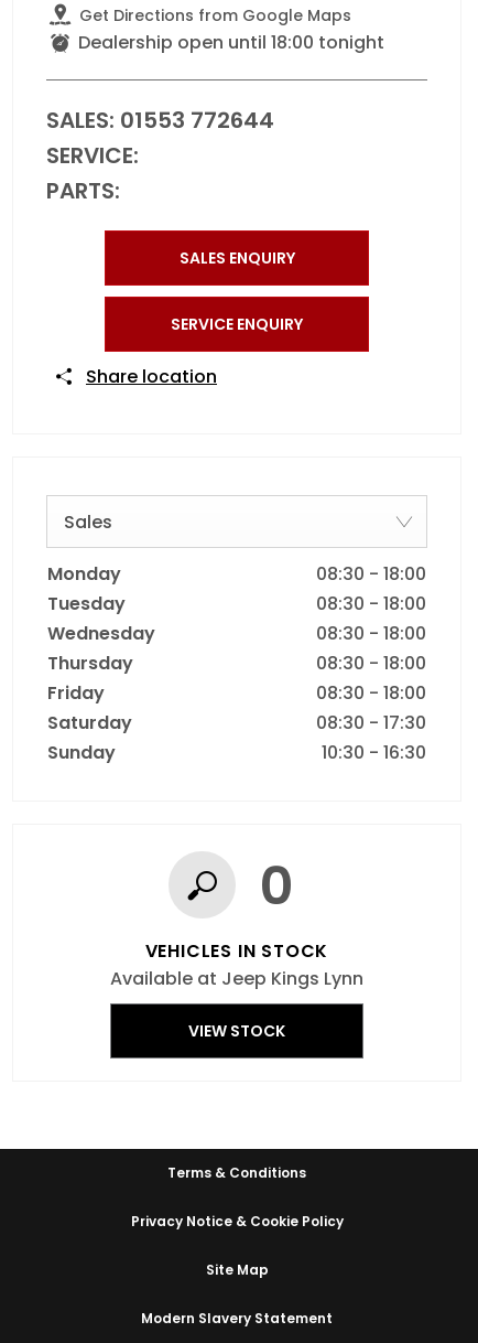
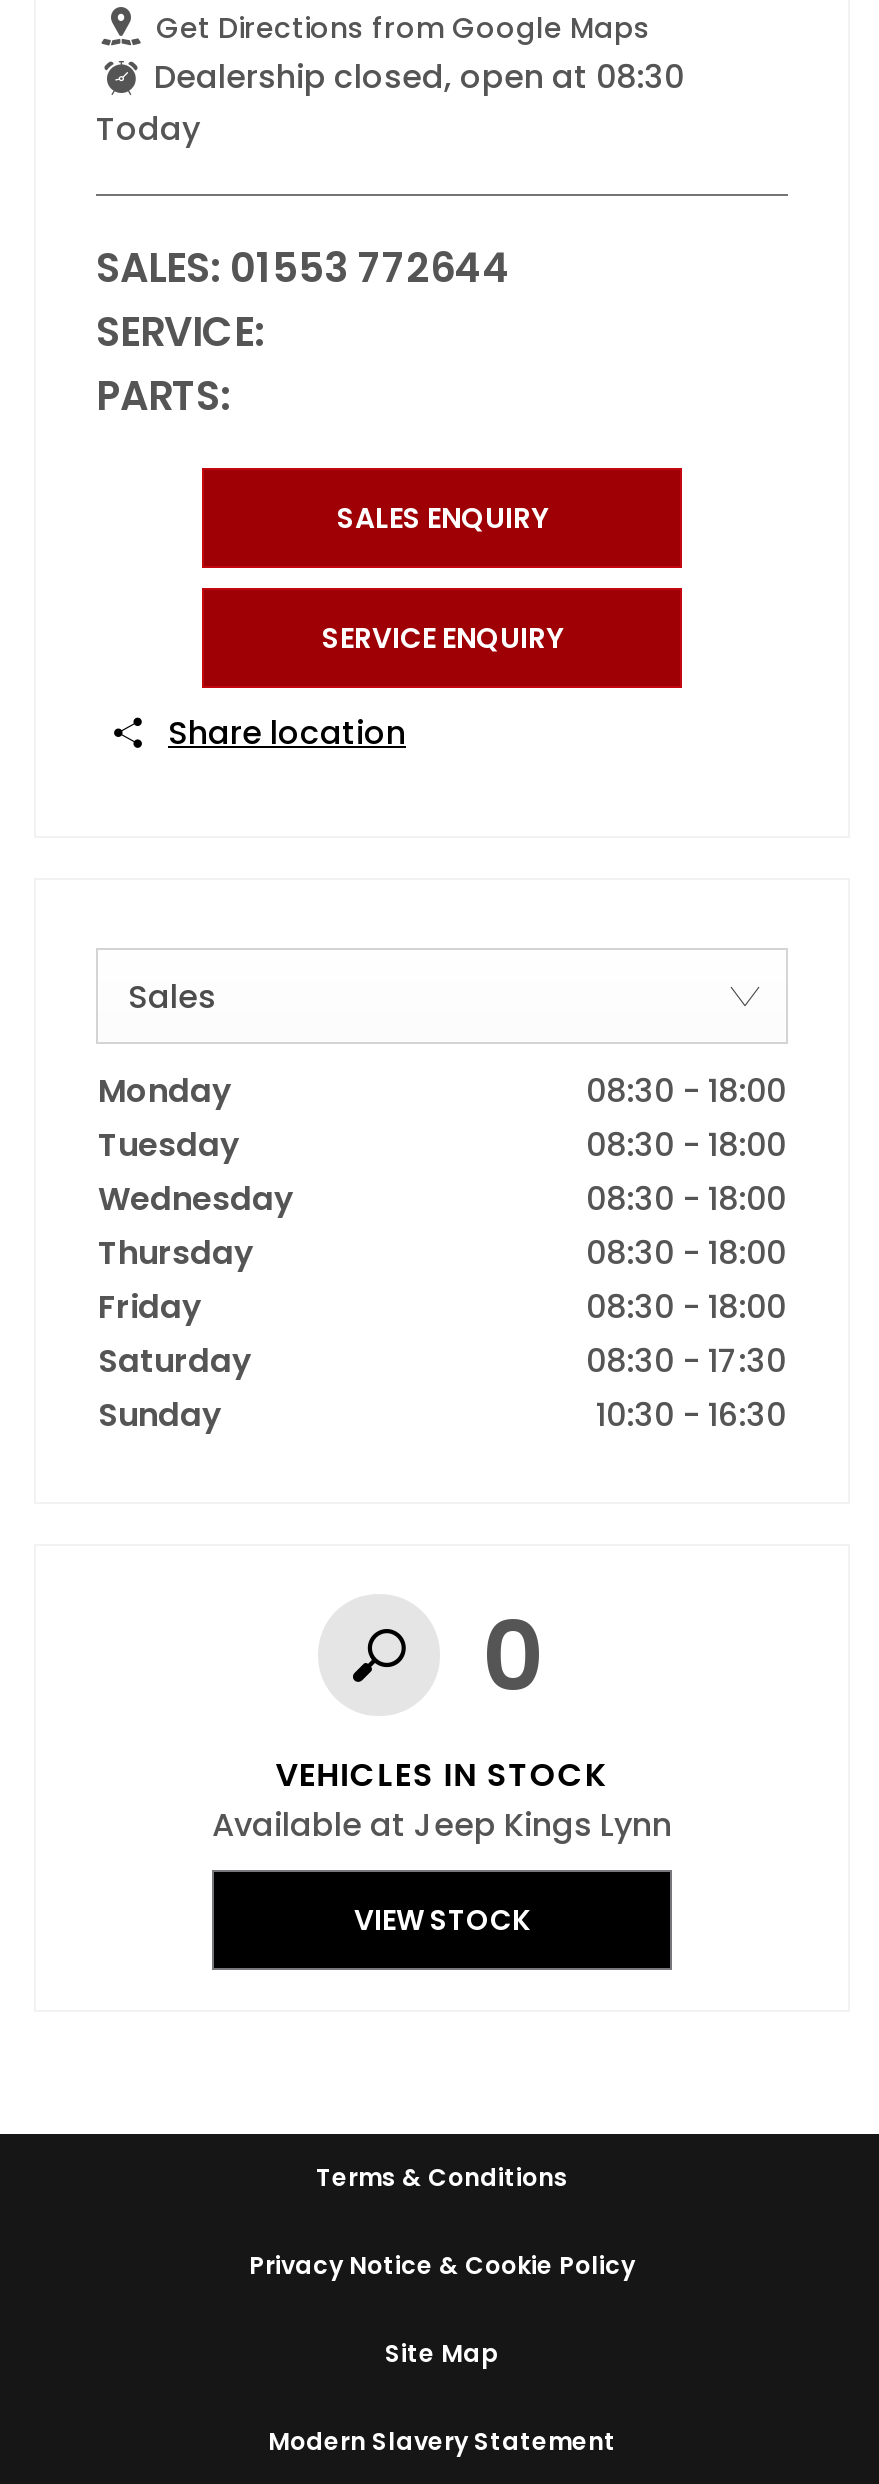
- Dealership open until 18:00 tonight
+ Dealership closed, open at 08:30
+ Today
